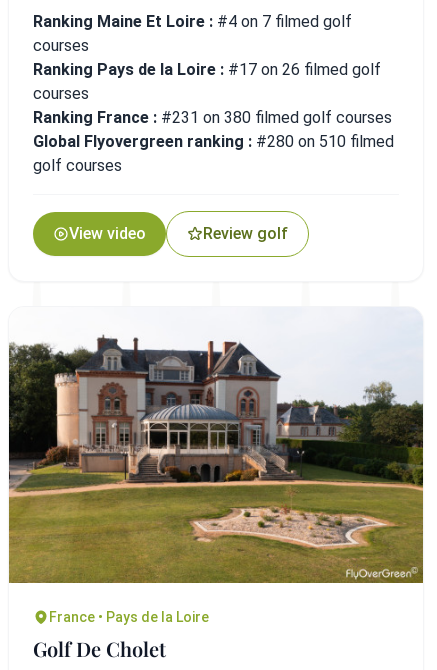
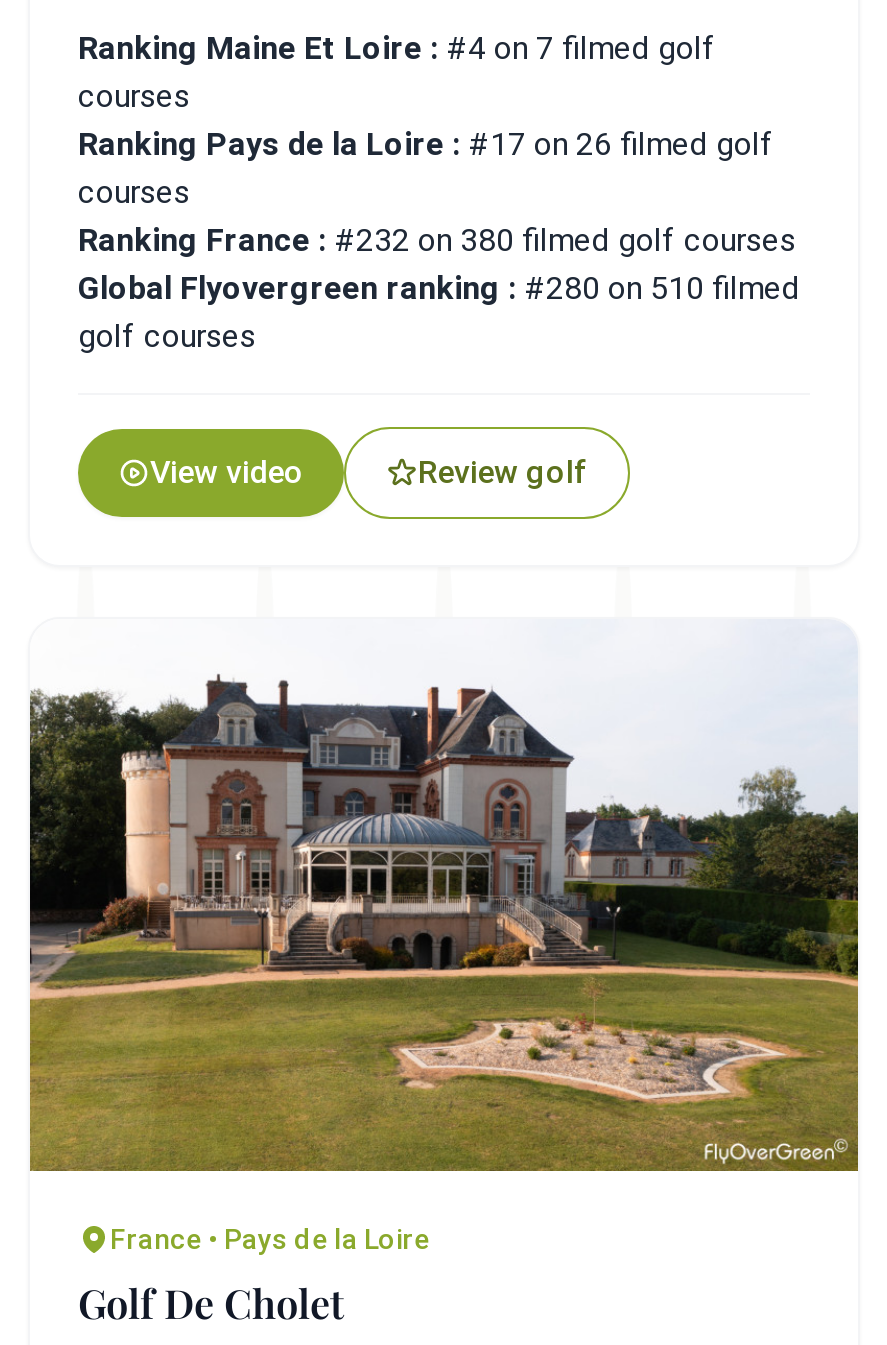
- Ranking France : #231 on 380 filmed golf courses
+ Ranking France : #232 on 380 filmed golf courses
